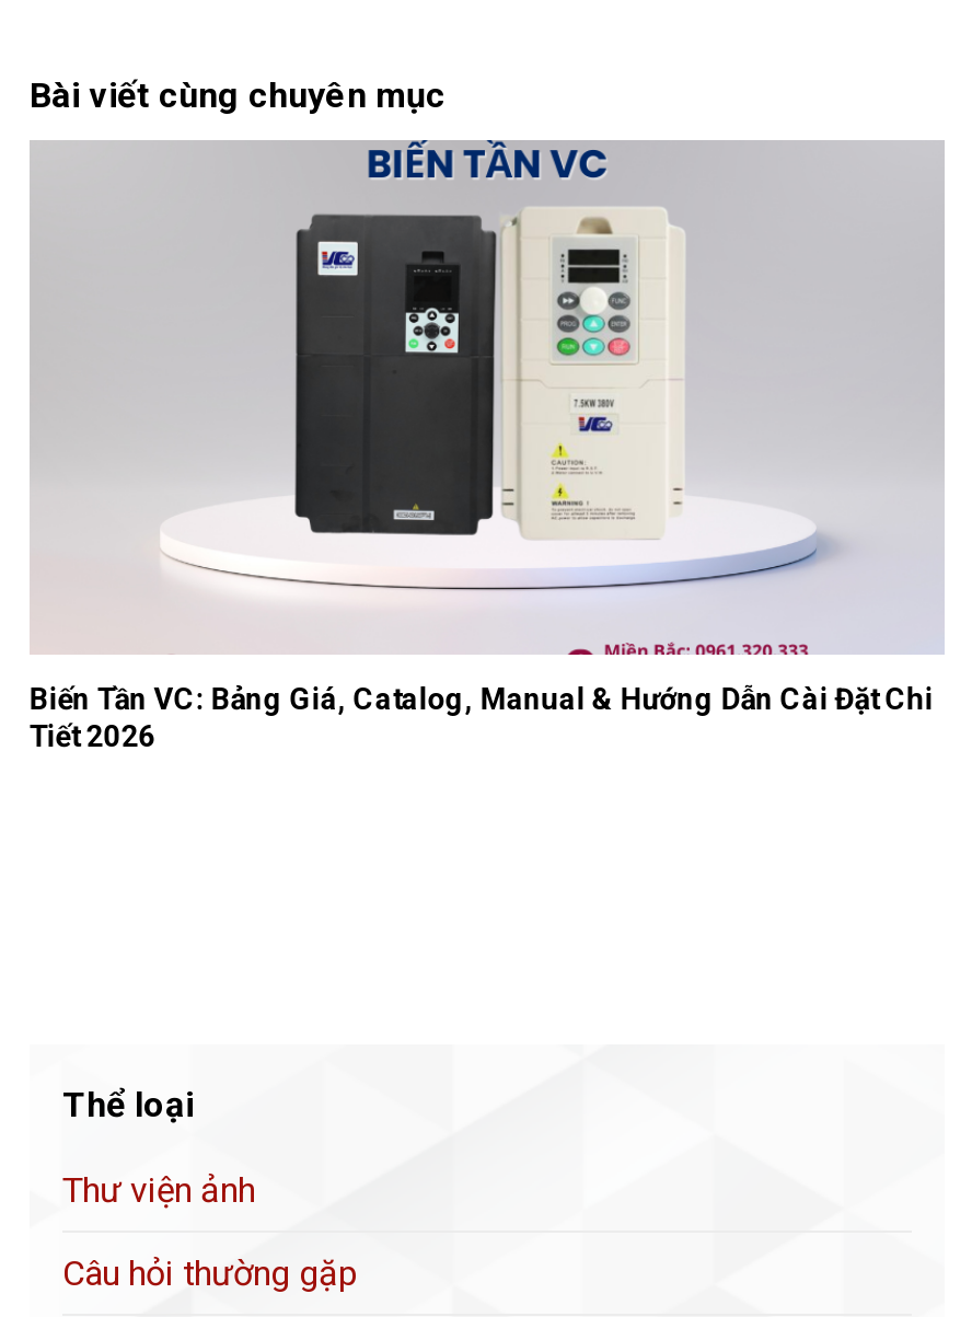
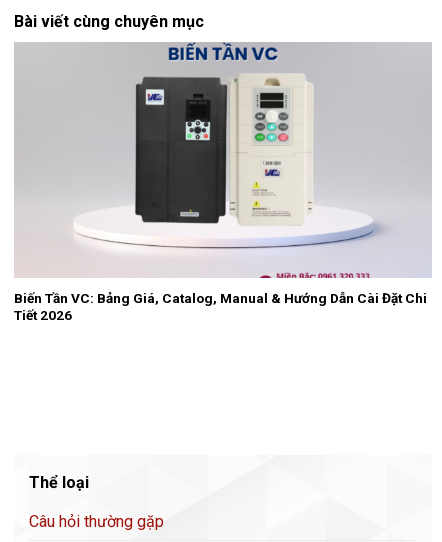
- Thư viện ảnh
